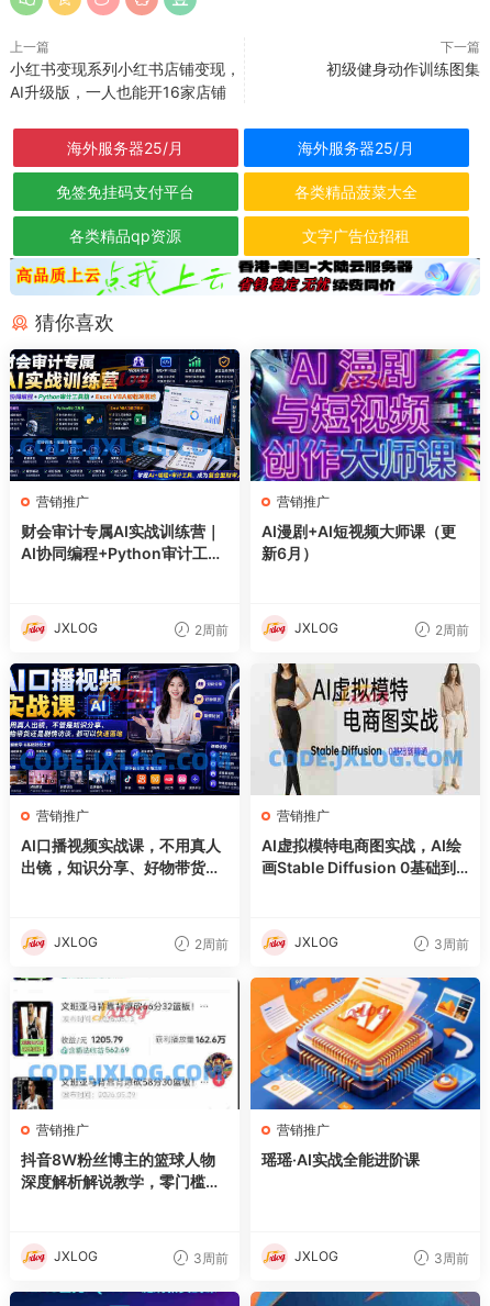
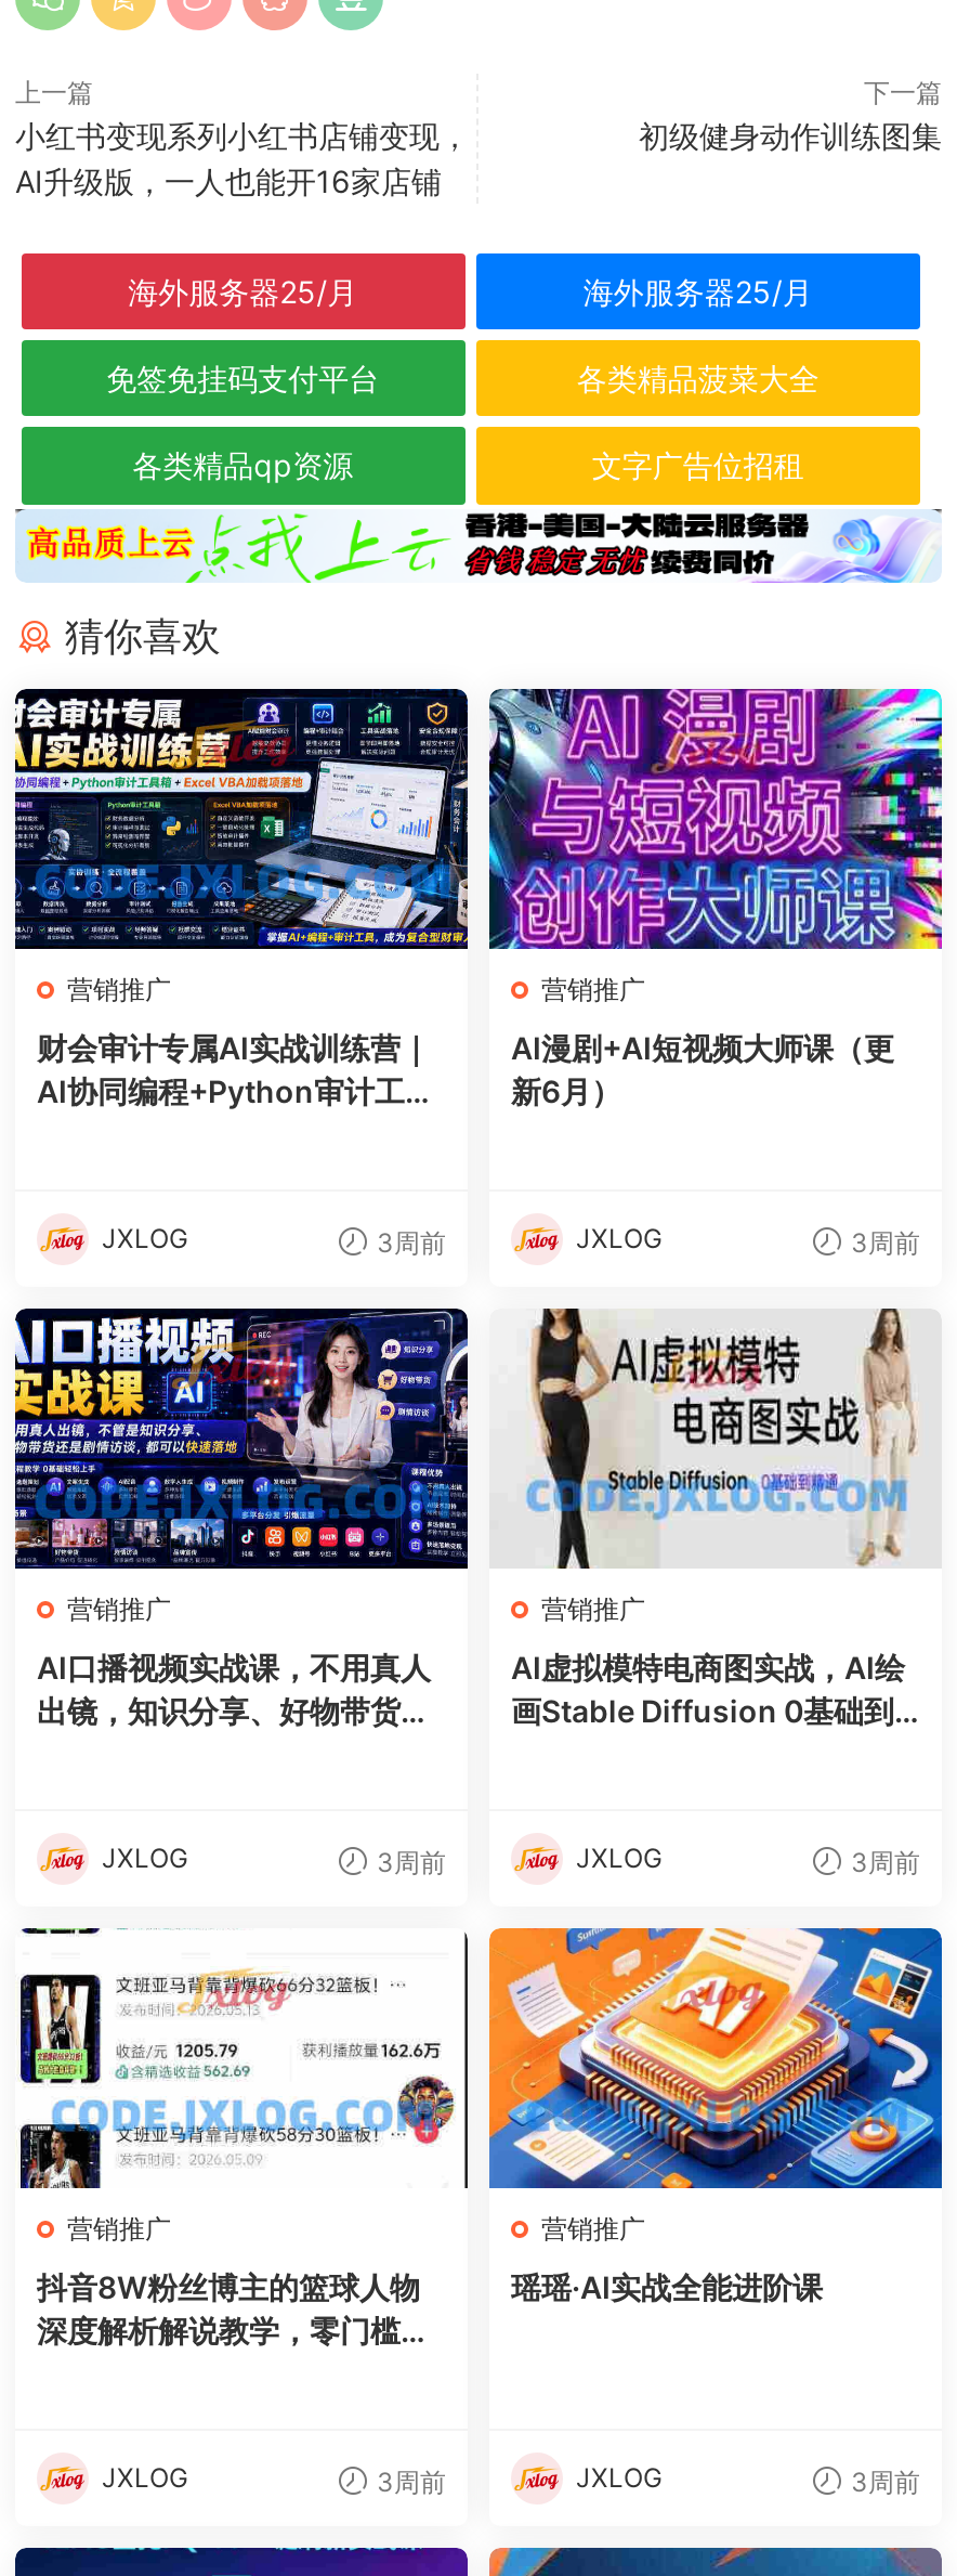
- 2周前
+ 3周前

- 2周前
+ 3周前

- 2周前
+ 3周前
